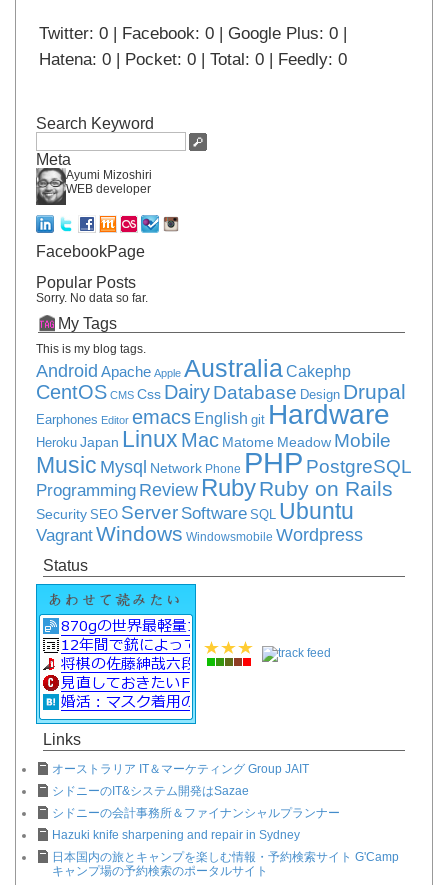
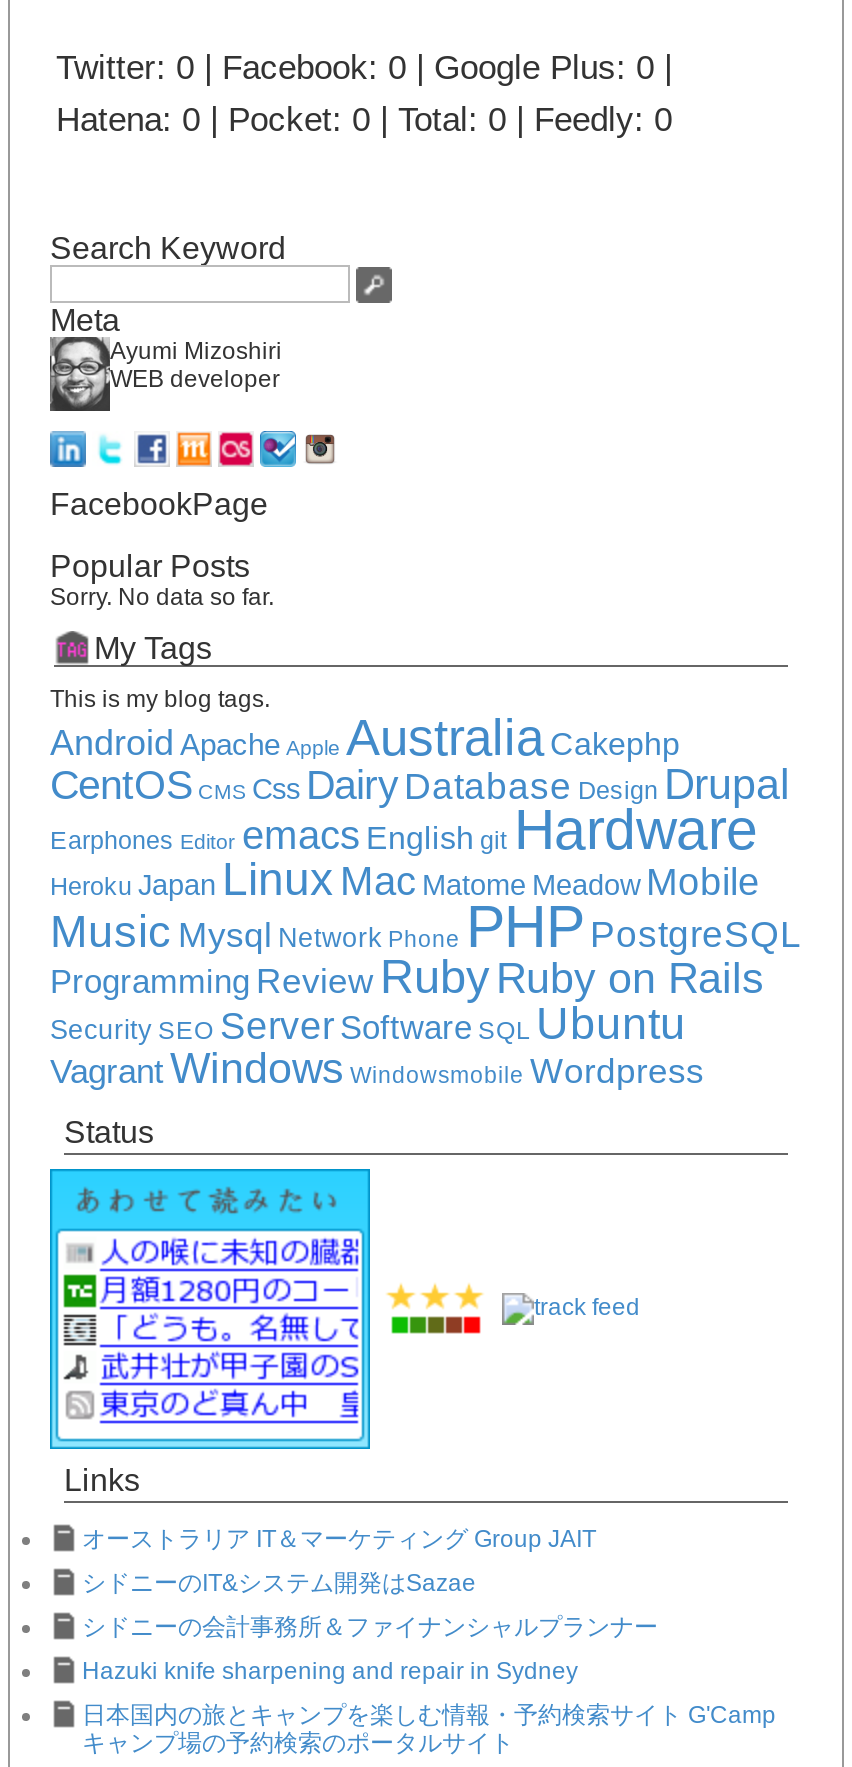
- [image]
+ [image]
